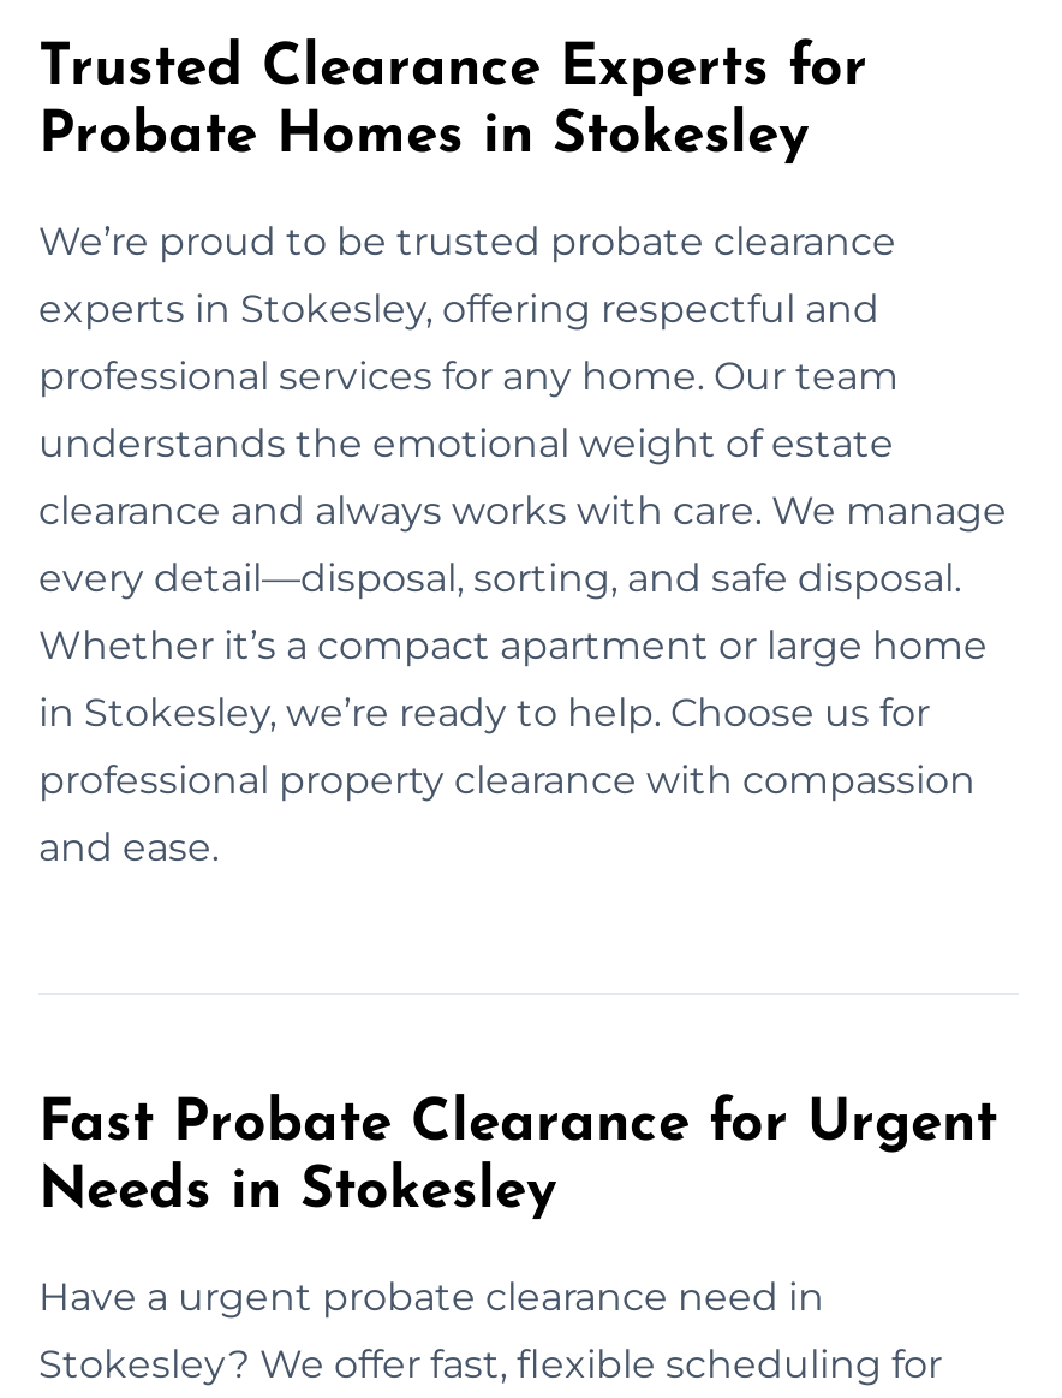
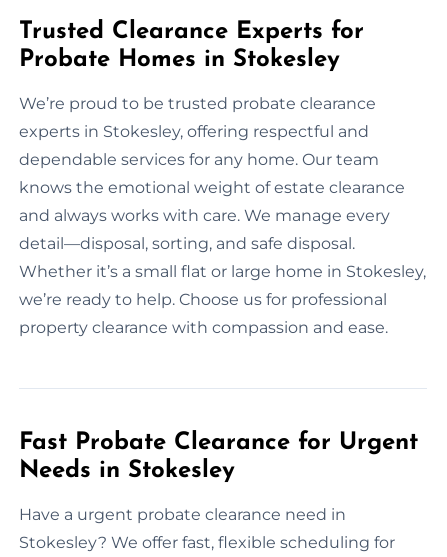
- professional services for any home. Our team
- understands the emotional weight of estate
- clearance and always works with care. We manage
- every detail—disposal, sorting, and safe disposal.
- Whether it’s a compact apartment or large home
- in Stokesley, we’re ready to help. Choose us for
- professional property clearance with compassion
- and ease.
+ dependable services for any home. Our team
+ knows the emotional weight of estate clearance
+ and always works with care. We manage every
+ detail—disposal, sorting, and safe disposal.
+ Whether it’s a small flat or large home in Stokesley,
+ we’re ready to help. Choose us for professional
+ property clearance with compassion and ease.
